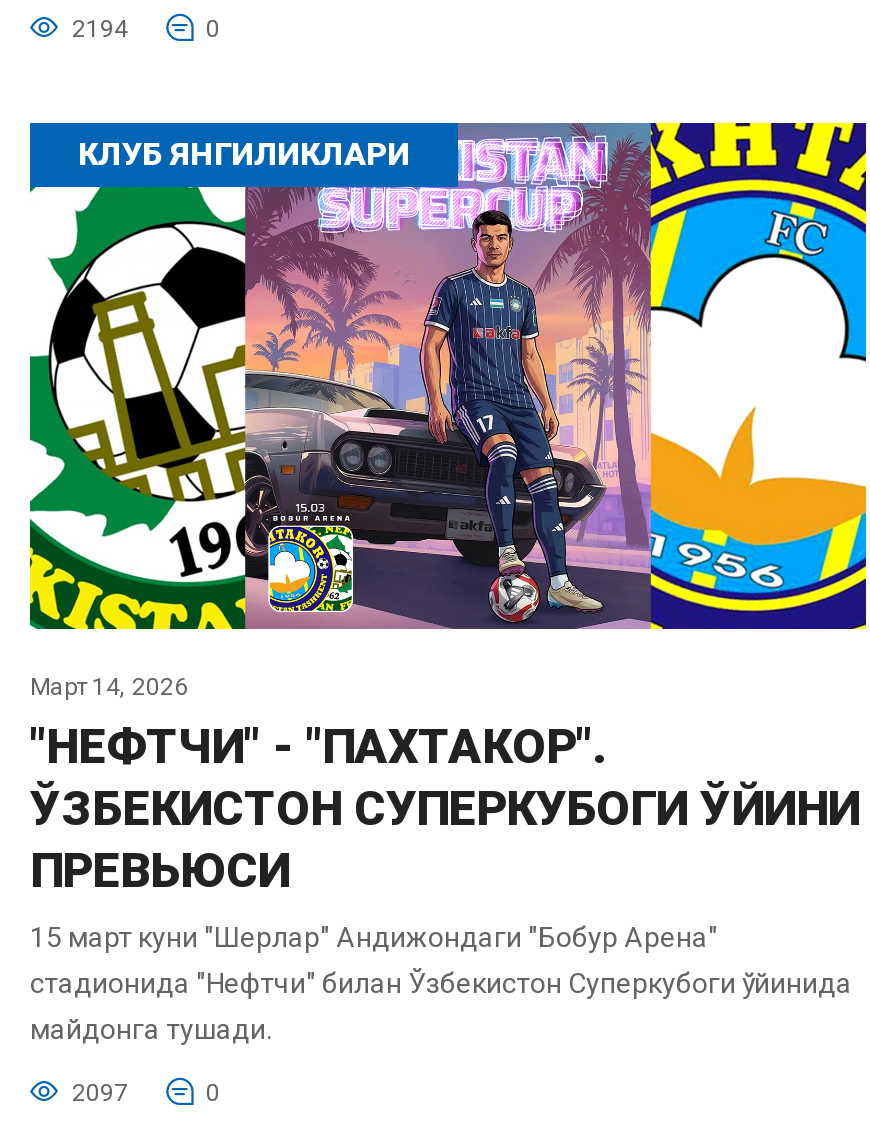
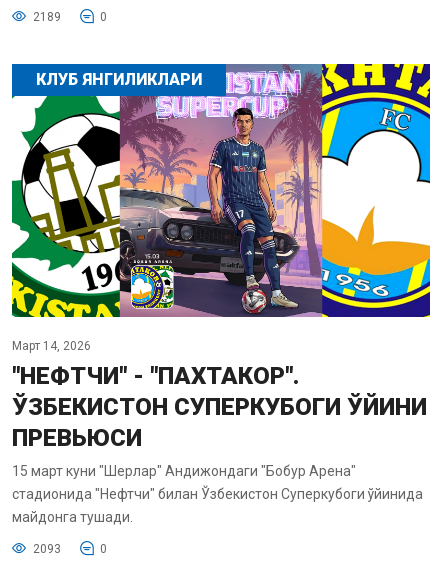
- 2194
+ 2189

- 2097
+ 2093
